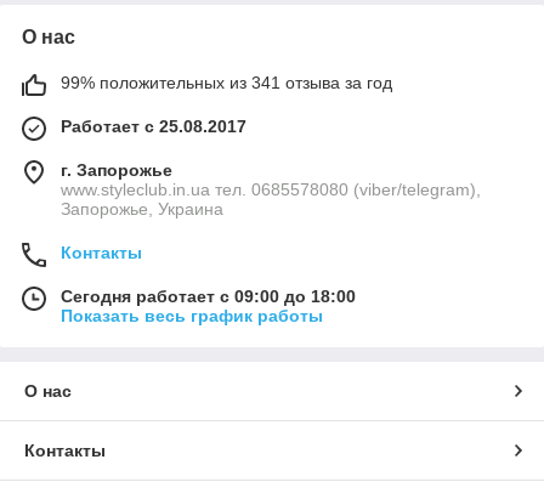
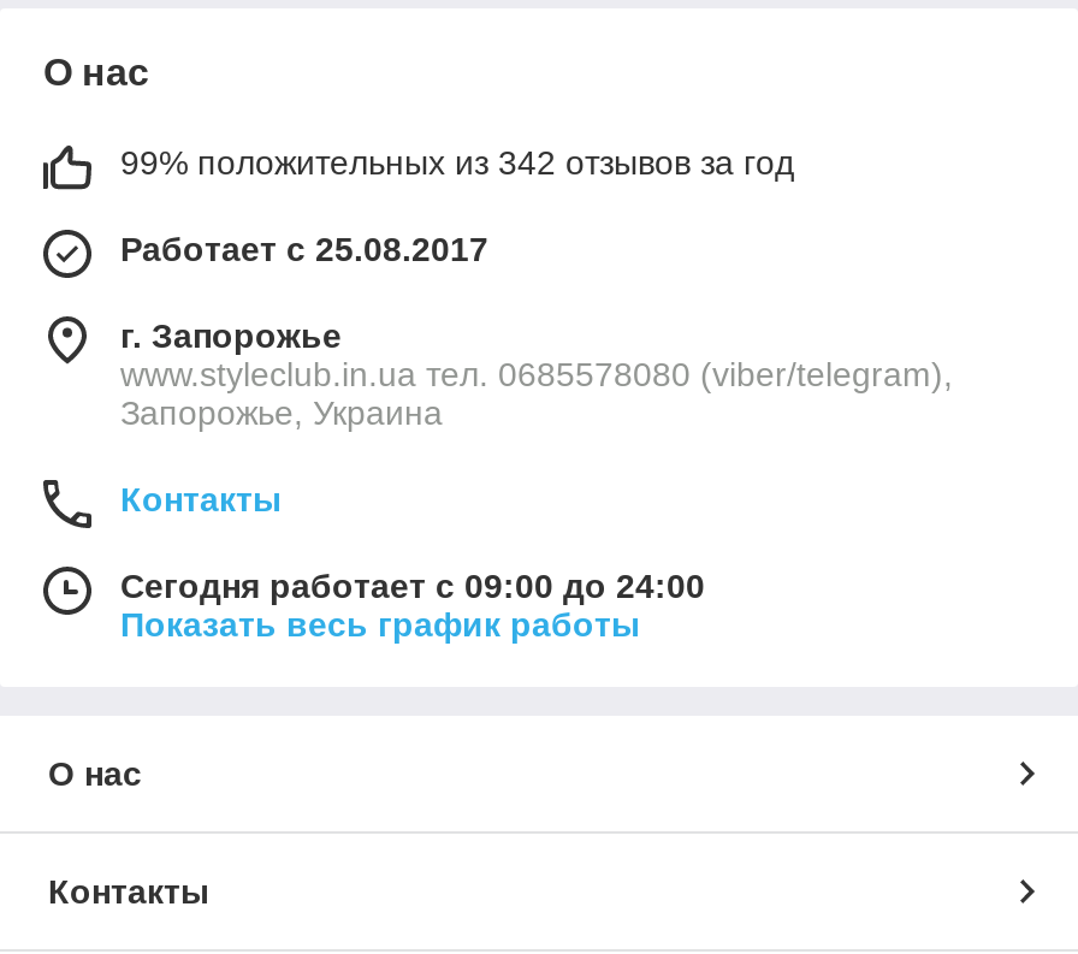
- 99% положительных из 341 отзыва за год
+ 99% положительных из 342 отзывов за год

- Сегодня работает с 09:00 до 18:00
+ Сегодня работает с 09:00 до 24:00
